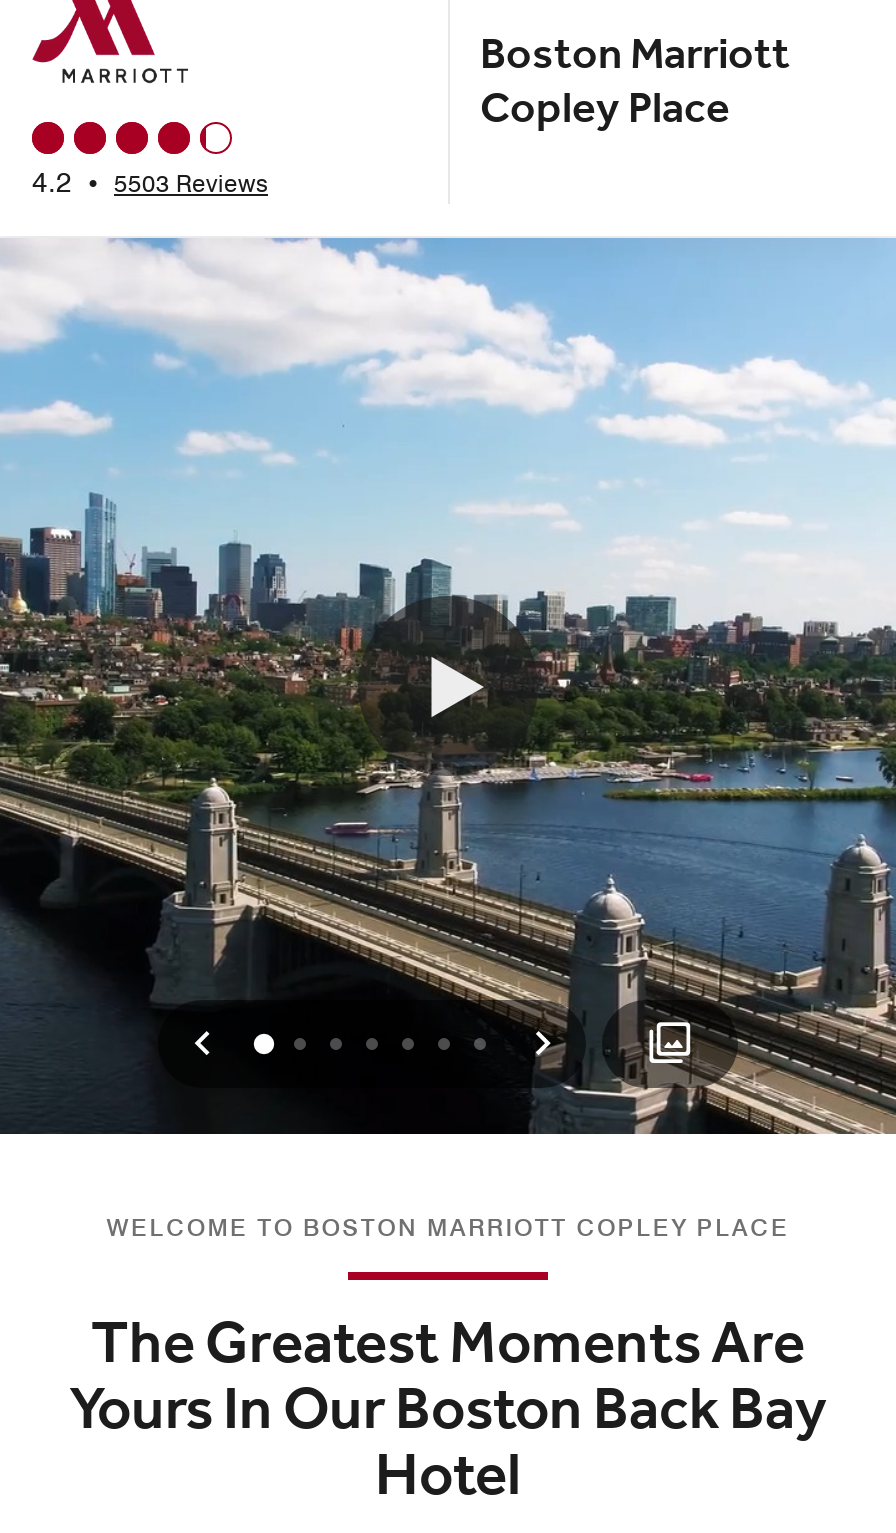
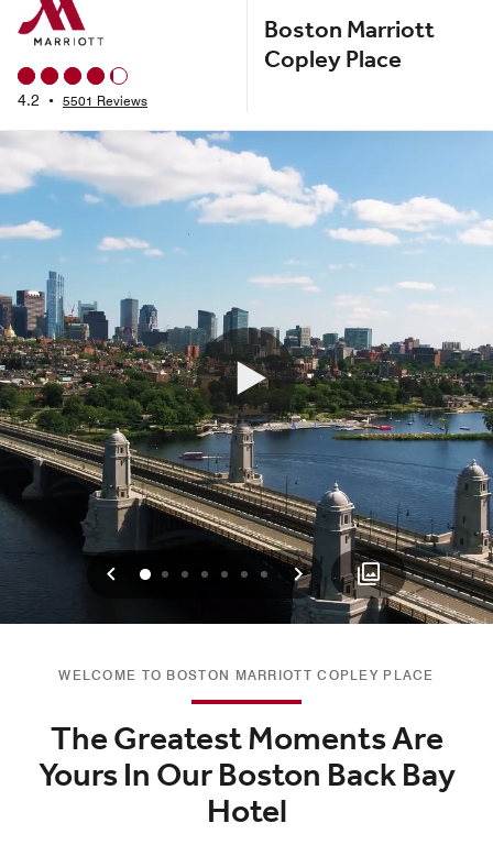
- 4.2 • 5503 Reviews
+ 4.2 • 5501 Reviews
